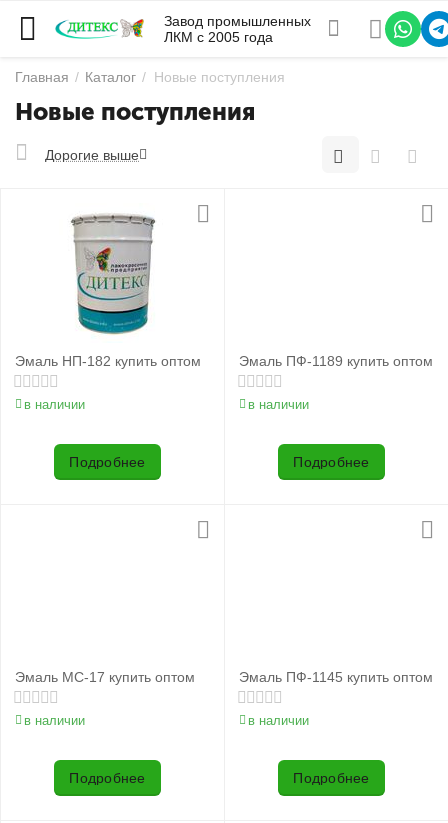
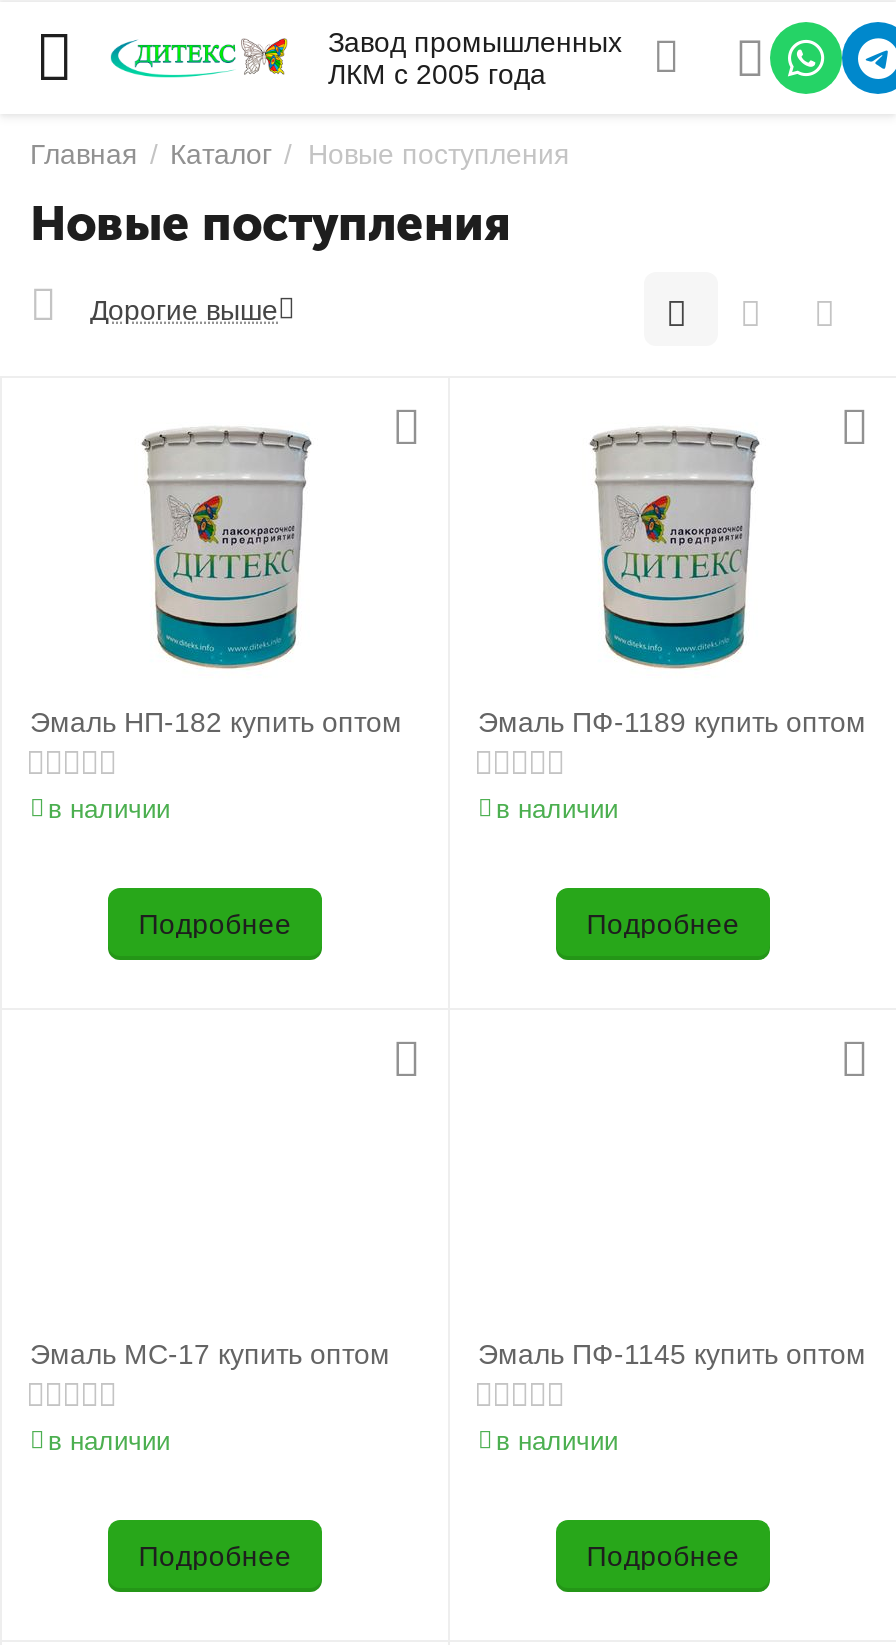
+ [image]
